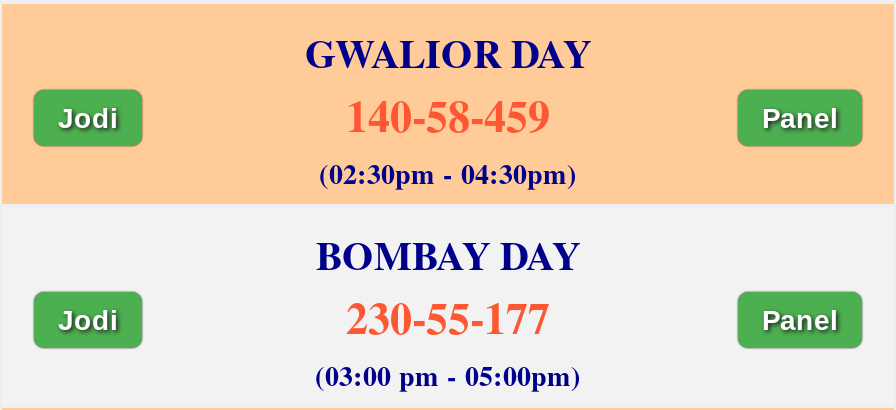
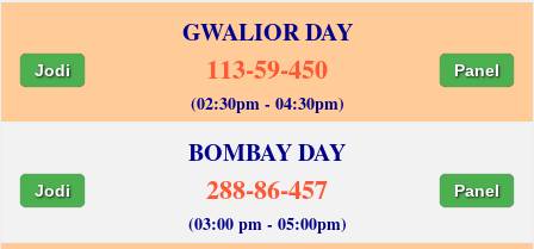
- 140-58-459
+ 113-59-450

- 230-55-177
+ 288-86-457
